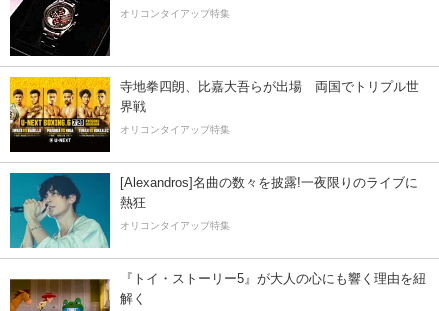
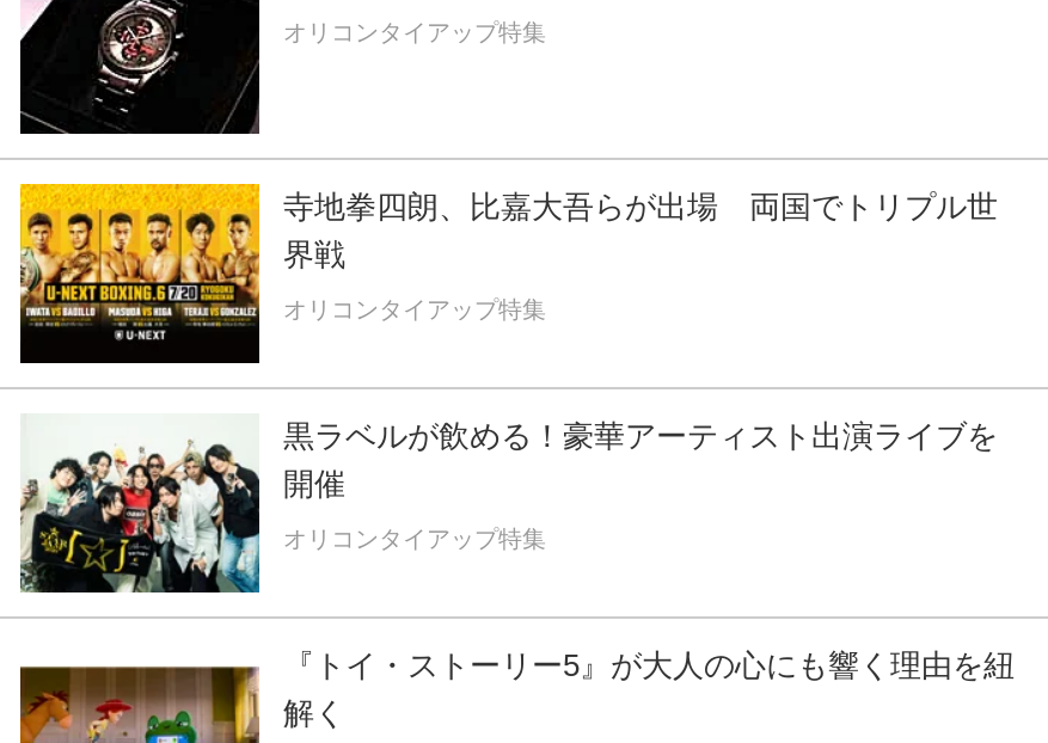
- [image]
- [Alexandros]名曲の数々を披露!一夜限りのライブに
- 熱狂
+ [image]
+ 黒ラベルが飲める！豪華アーティスト出演ライブを
+ 開催
